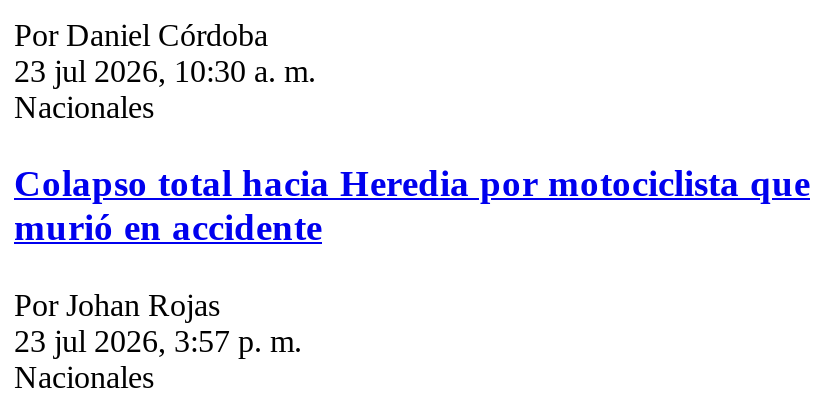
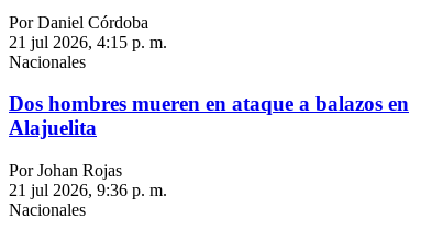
- 23 jul 2026, 10:30 a. m.
+ 21 jul 2026, 4:15 p. m.

- Colapso total hacia Heredia por motociclista que
- murió en accidente
+ Dos hombres mueren en ataque a balazos en
+ Alajuelita

- 23 jul 2026, 3:57 p. m.
+ 21 jul 2026, 9:36 p. m.
